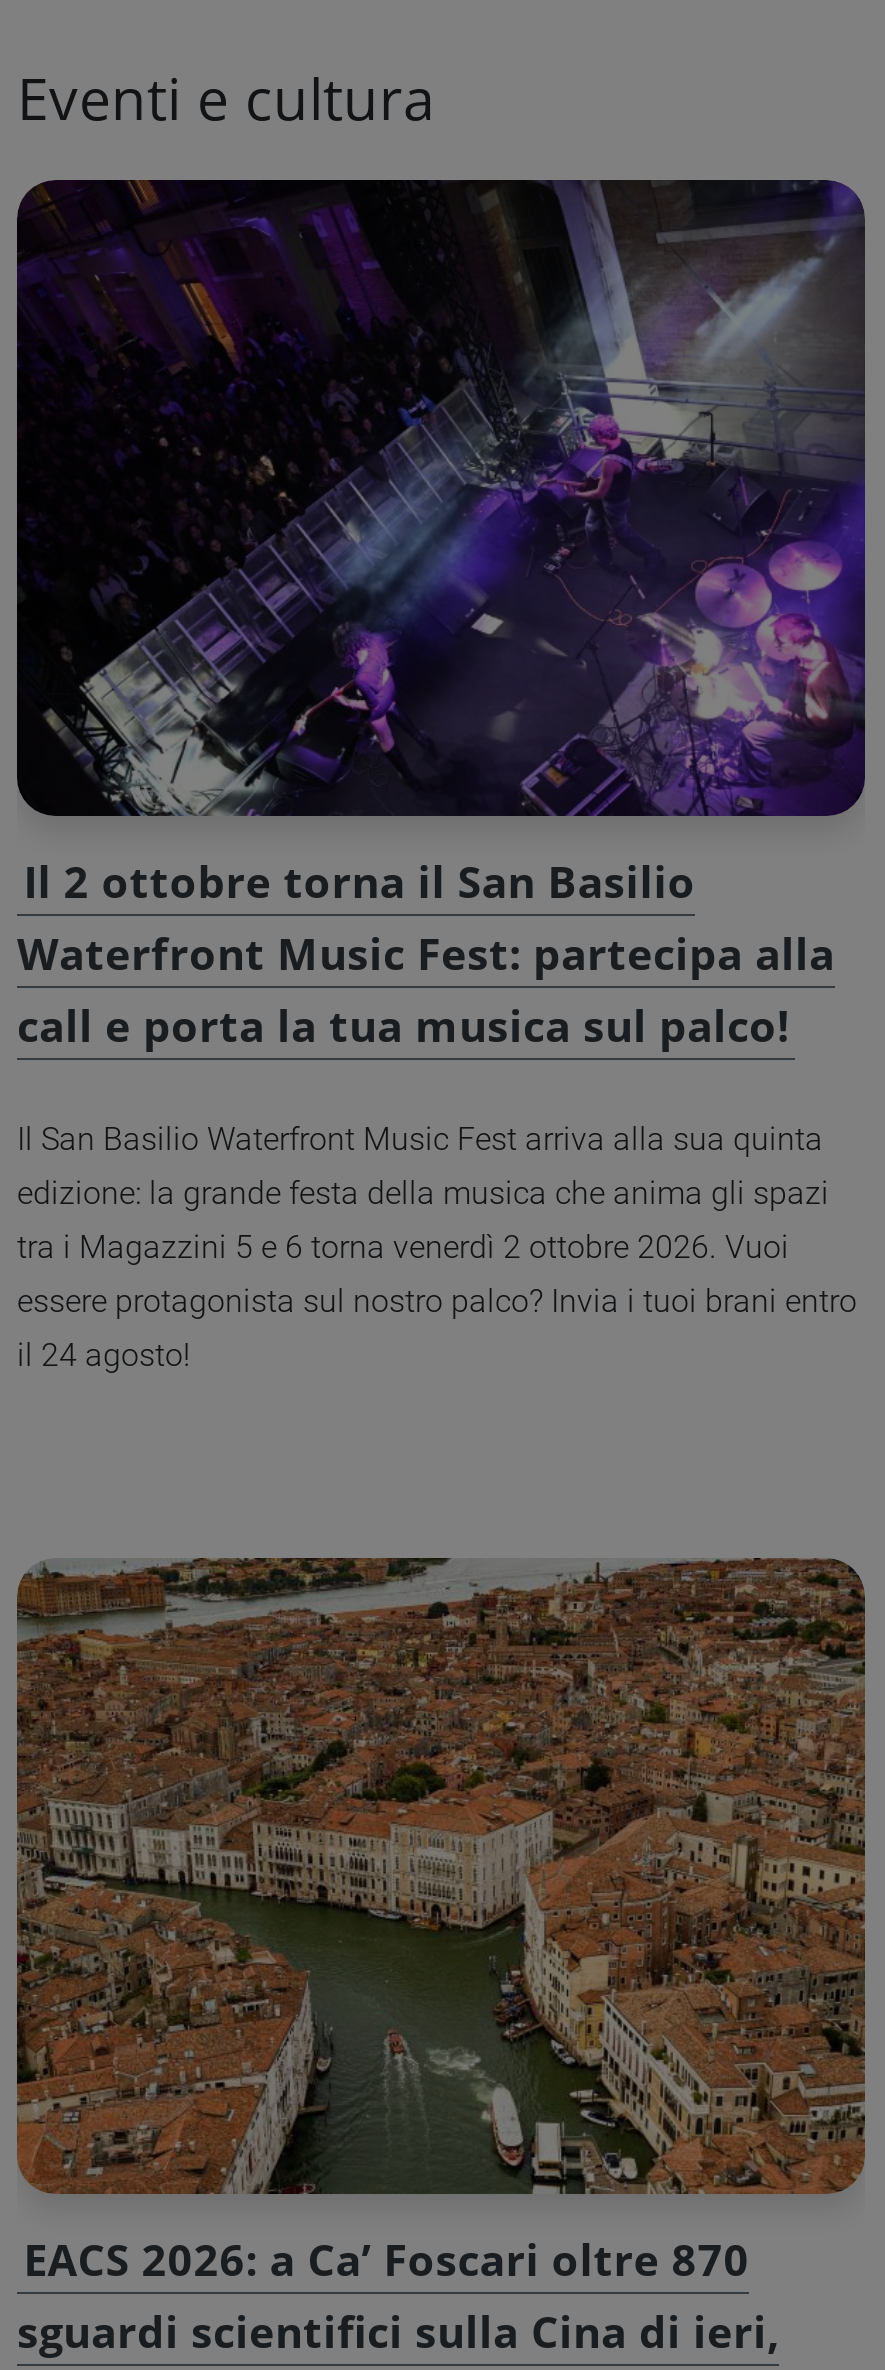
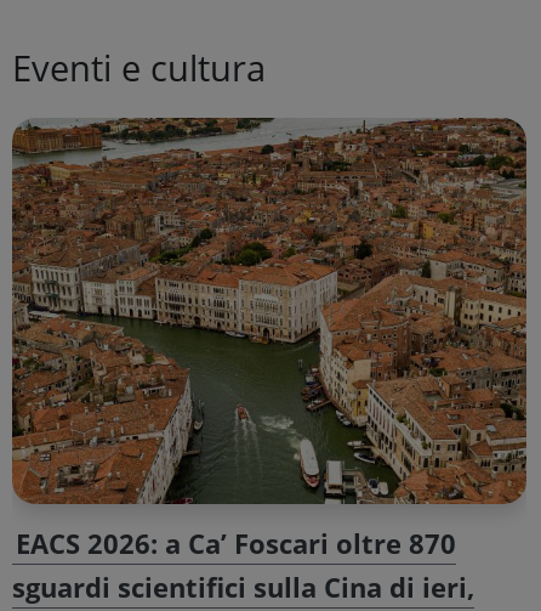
- [image]
- Il 2 ottobre torna il San Basilio
- Waterfront Music Fest: partecipa alla
- call e porta la tua musica sul palco!
- Il San Basilio Waterfront Music Fest arriva alla sua quinta
- edizione: la grande festa della musica che anima gli spazi
- tra i Magazzini 5 e 6 torna venerdì 2 ottobre 2026. Vuoi
- essere protagonista sul nostro palco? Invia i tuoi brani entro
- il 24 agosto!
